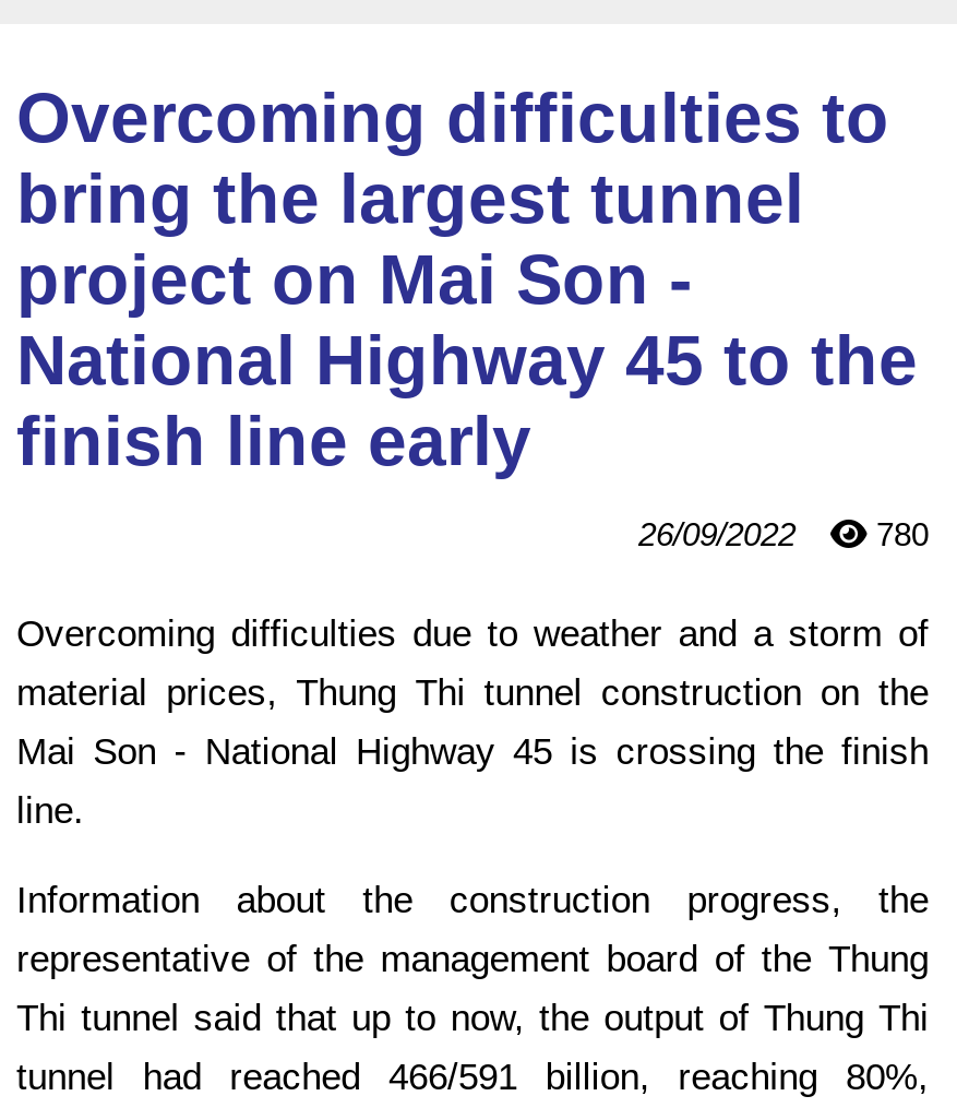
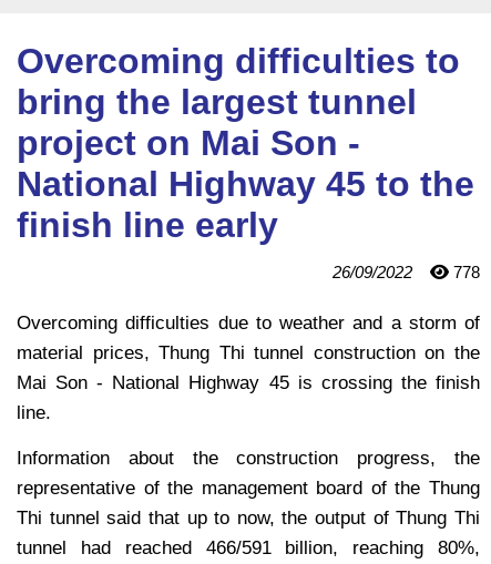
- 26/09/2022 780
+ 26/09/2022 778
